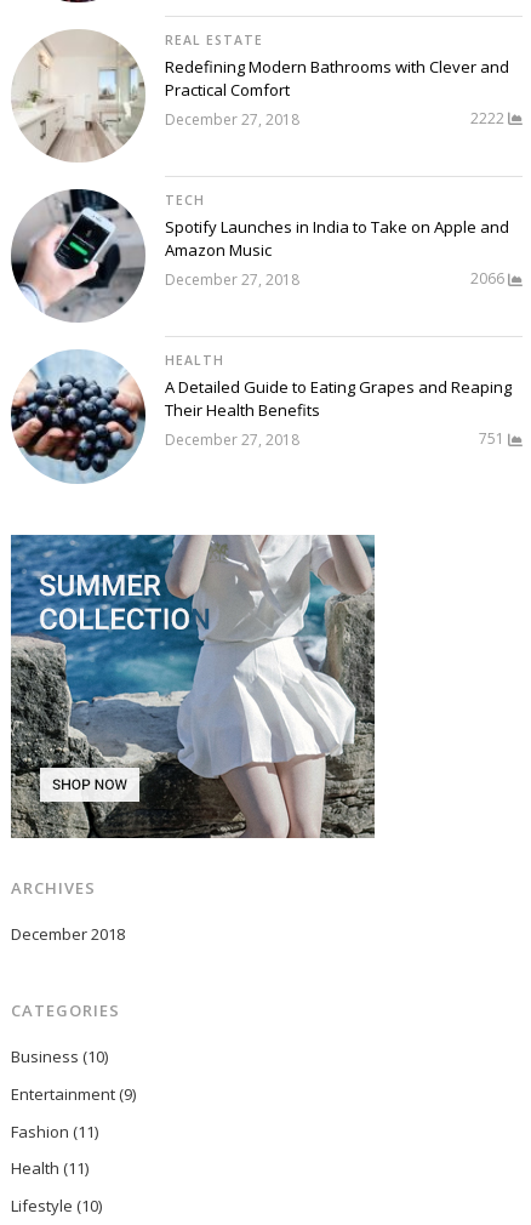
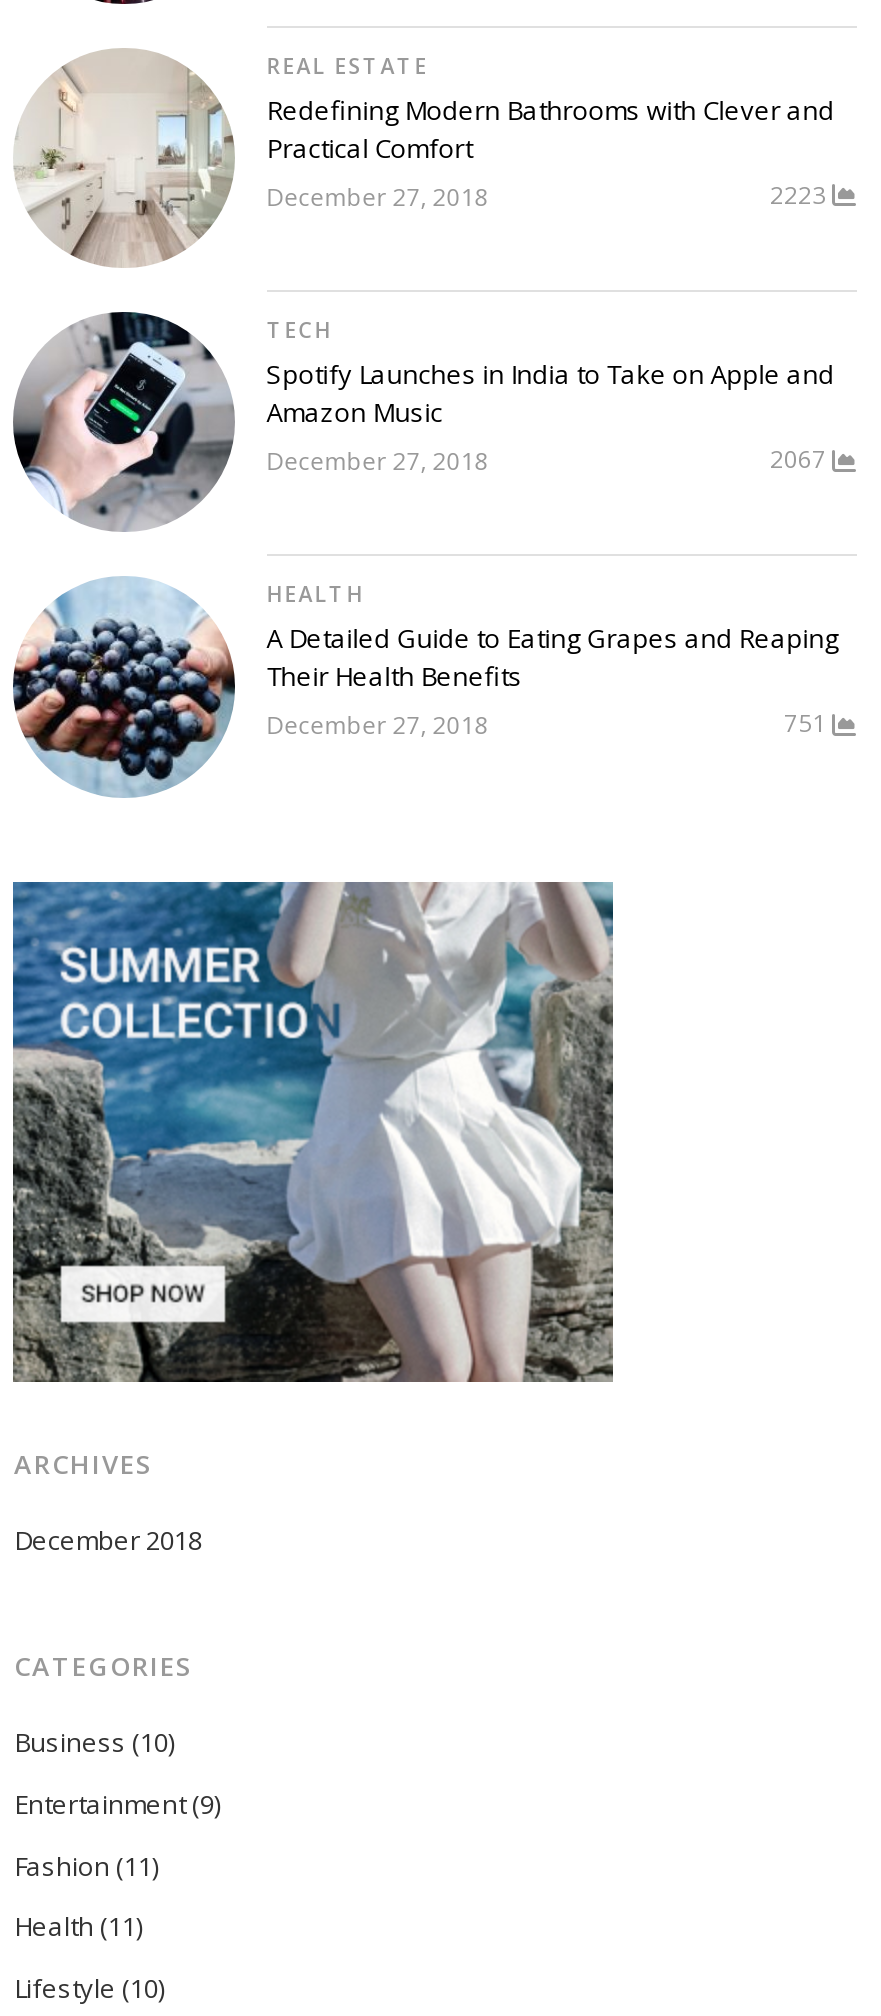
- 2222
+ 2223

- 2066
+ 2067
